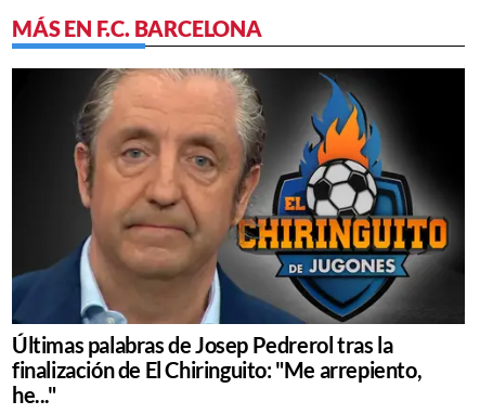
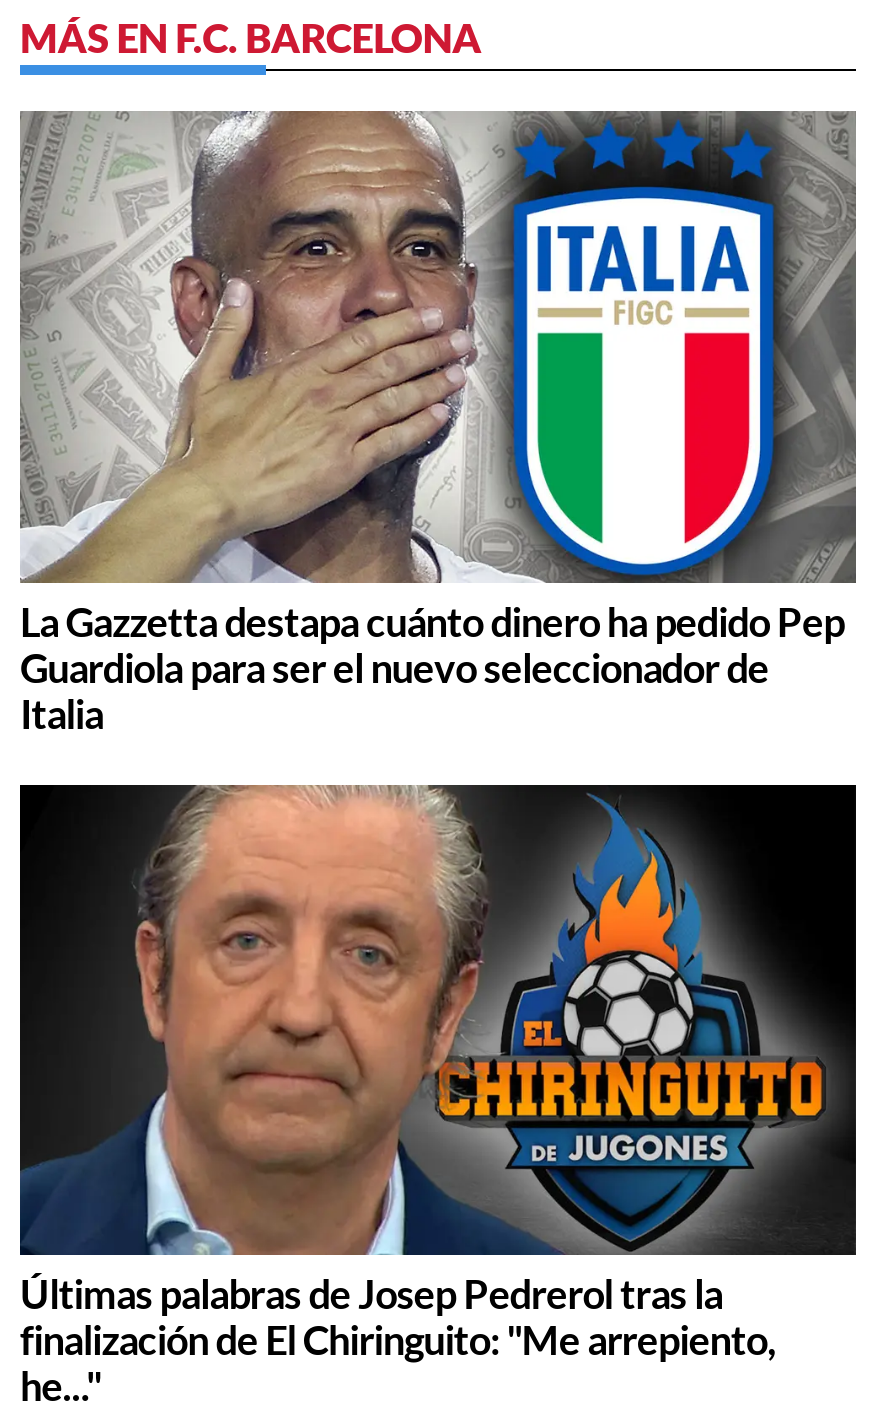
+ [image]
+ La Gazzetta destapa cuánto dinero ha pedido Pep
+ Guardiola para ser el nuevo seleccionador de
+ Italia
